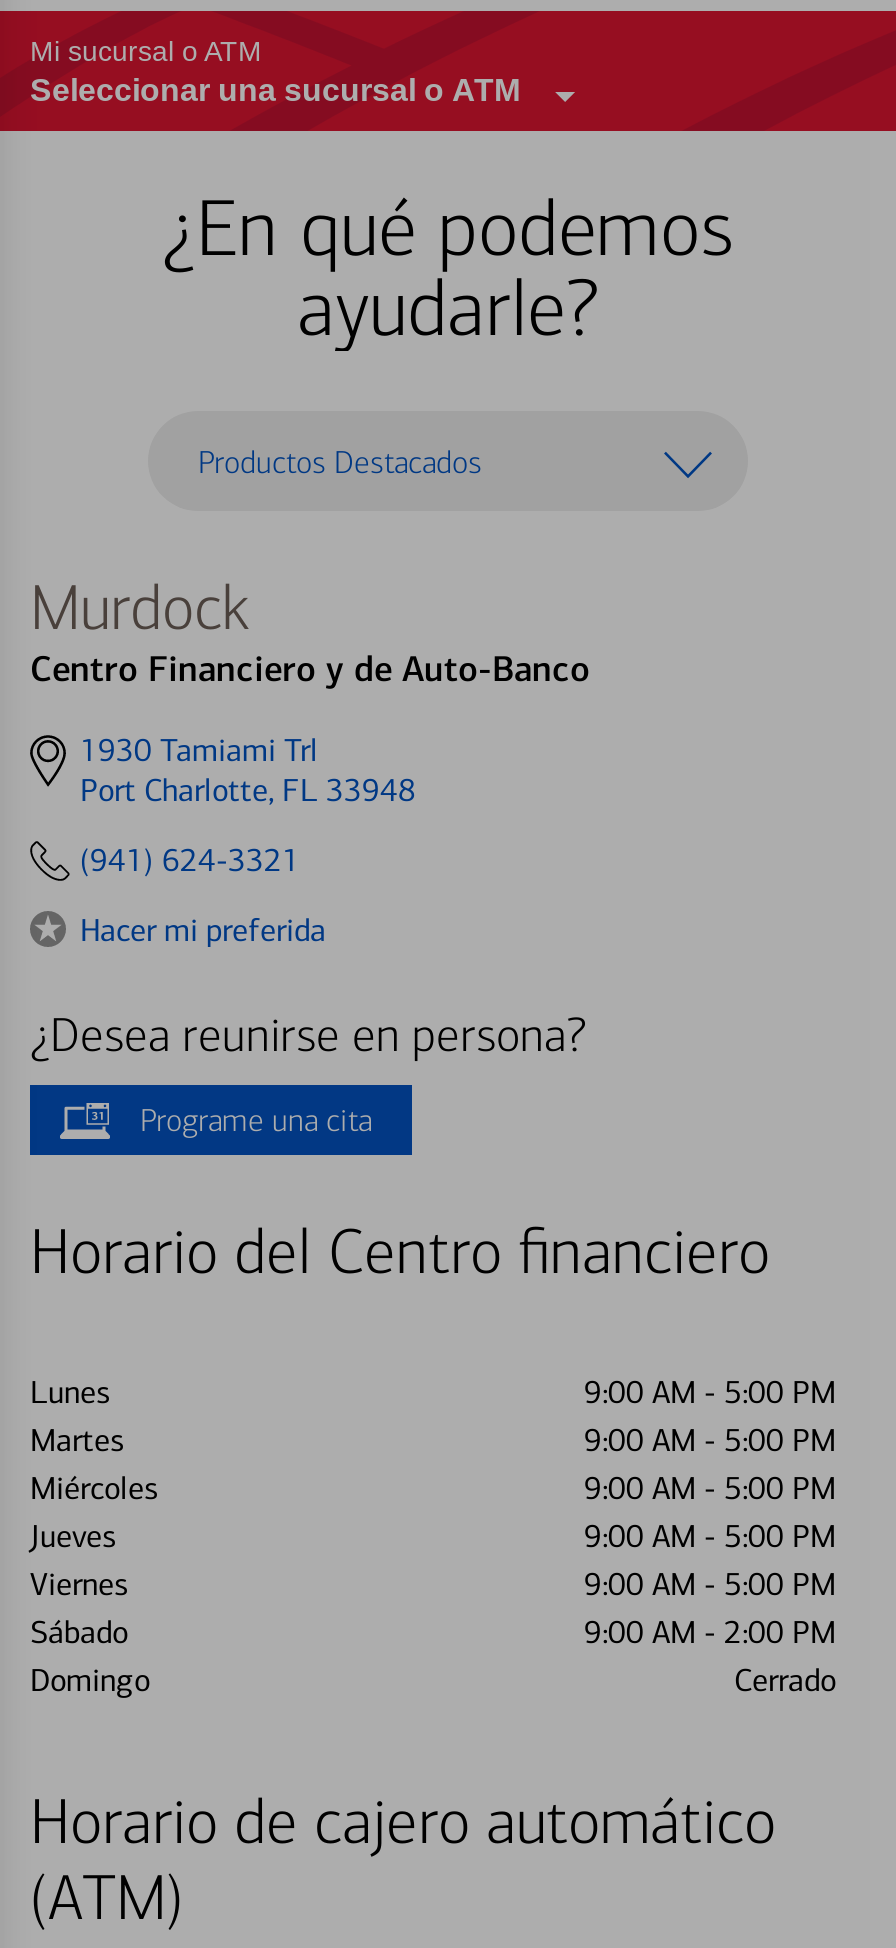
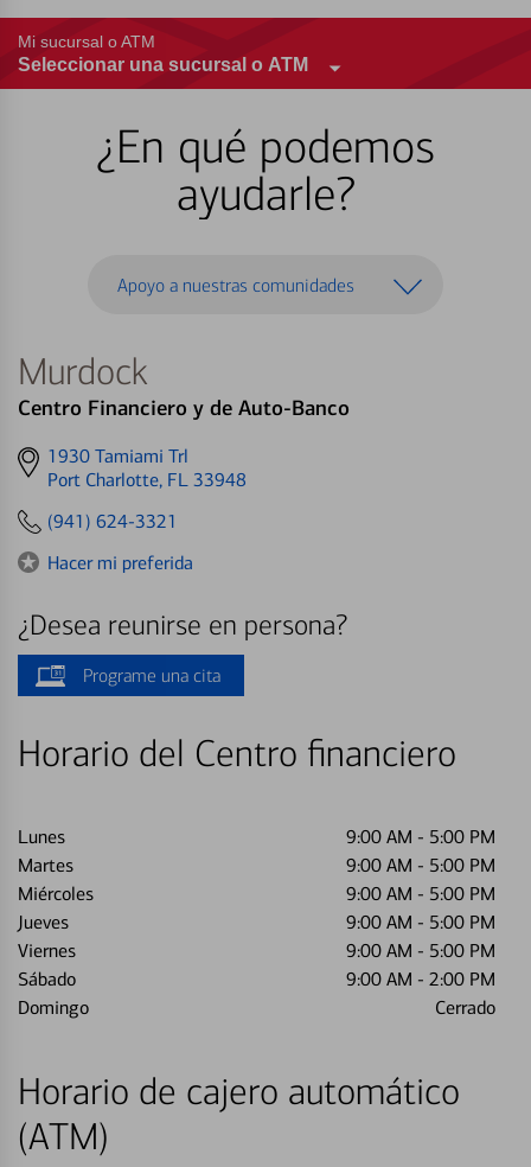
- Productos Destacados
+ Apoyo a nuestras comunidades
